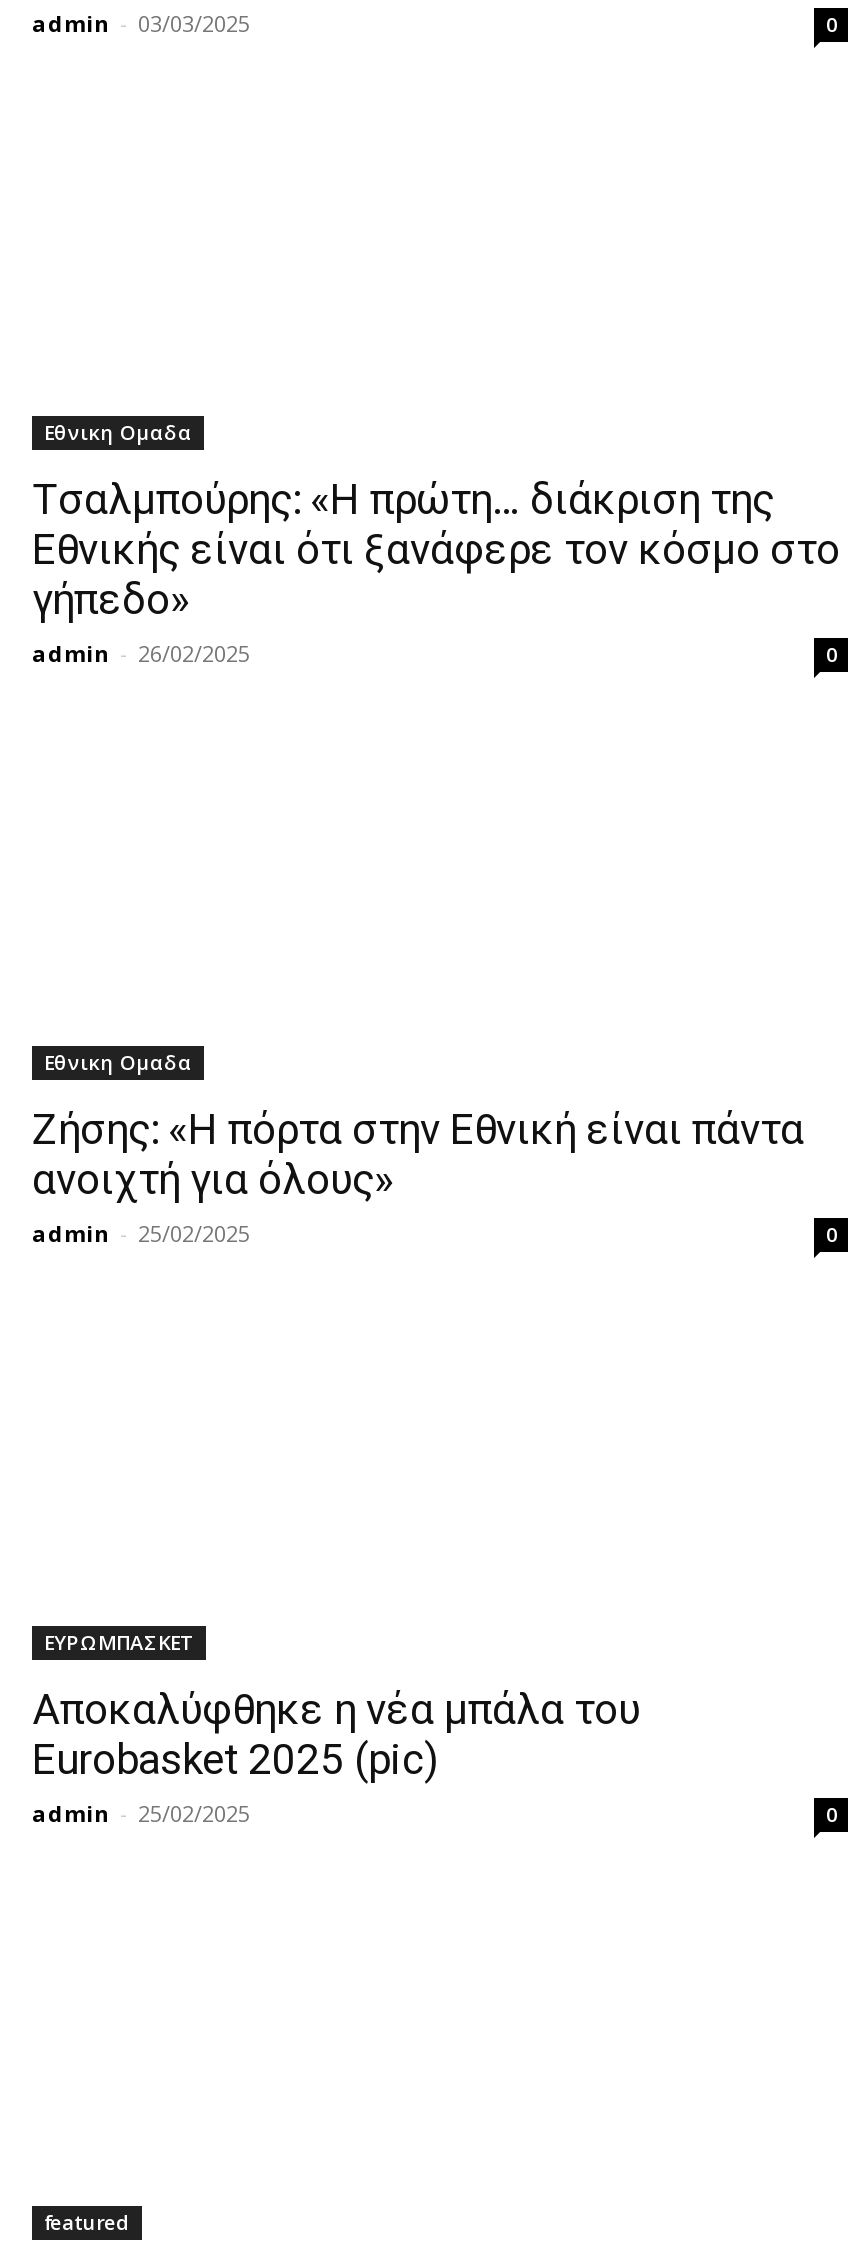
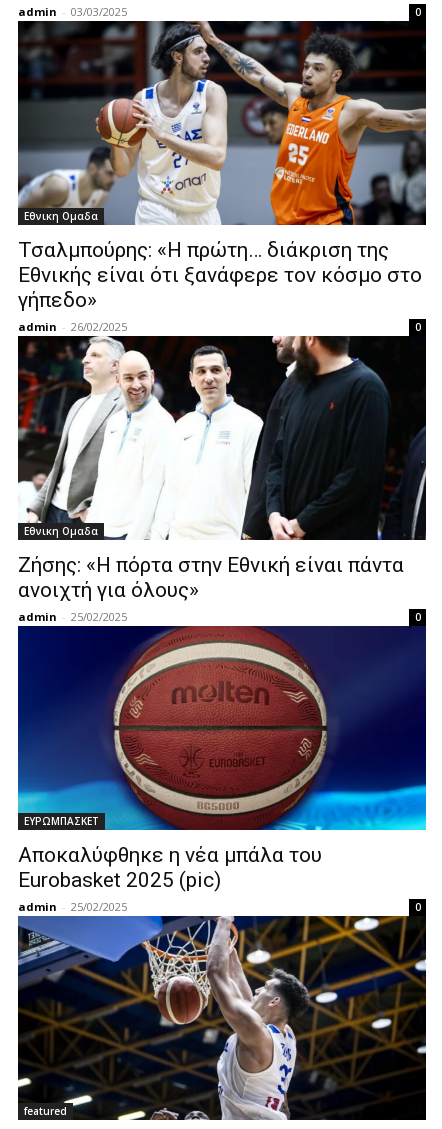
+ [image]

+ [image]

+ [image]

+ [image]
